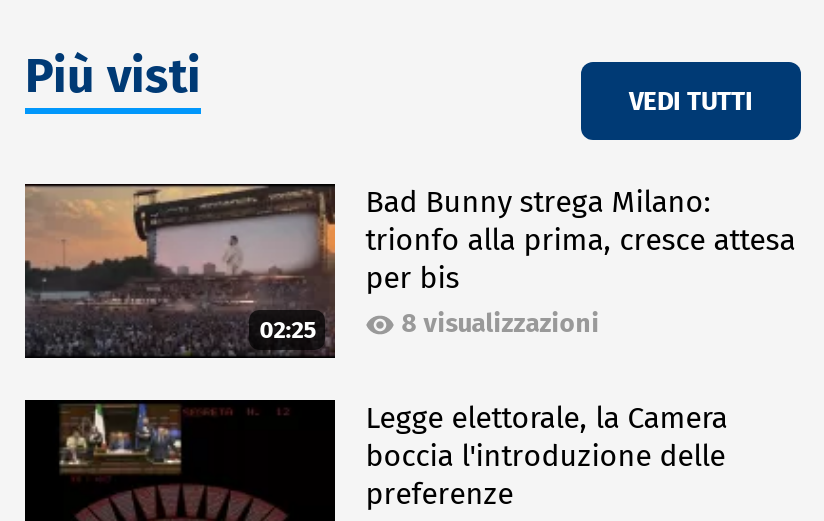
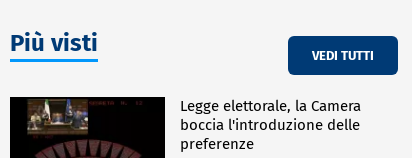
- [image]
- 02:25

- Bad Bunny strega Milano:
- trionfo alla prima, cresce attesa
- per bis
- 8 visualizzazioni
